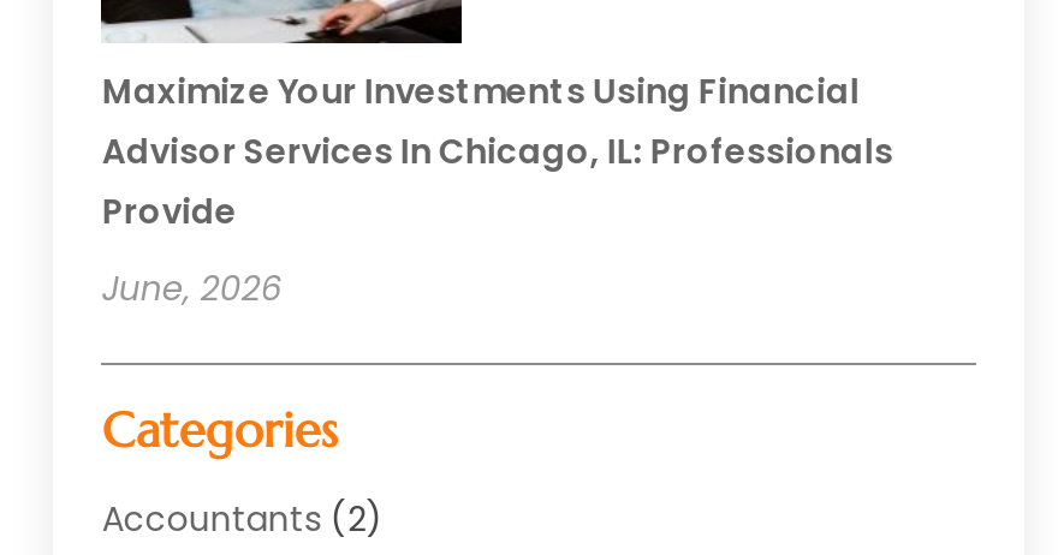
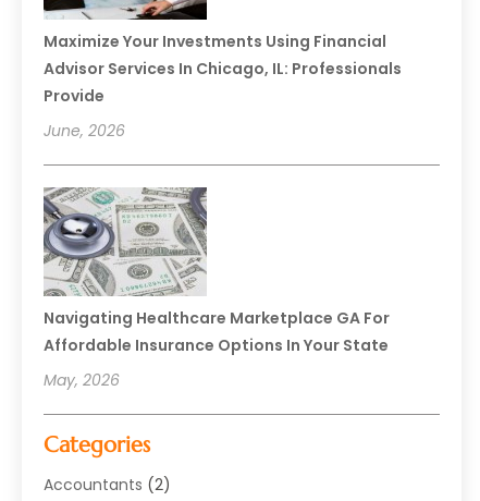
+ [image]
+ Navigating Healthcare Marketplace GA For
+ Affordable Insurance Options In Your State
+ May, 2026
